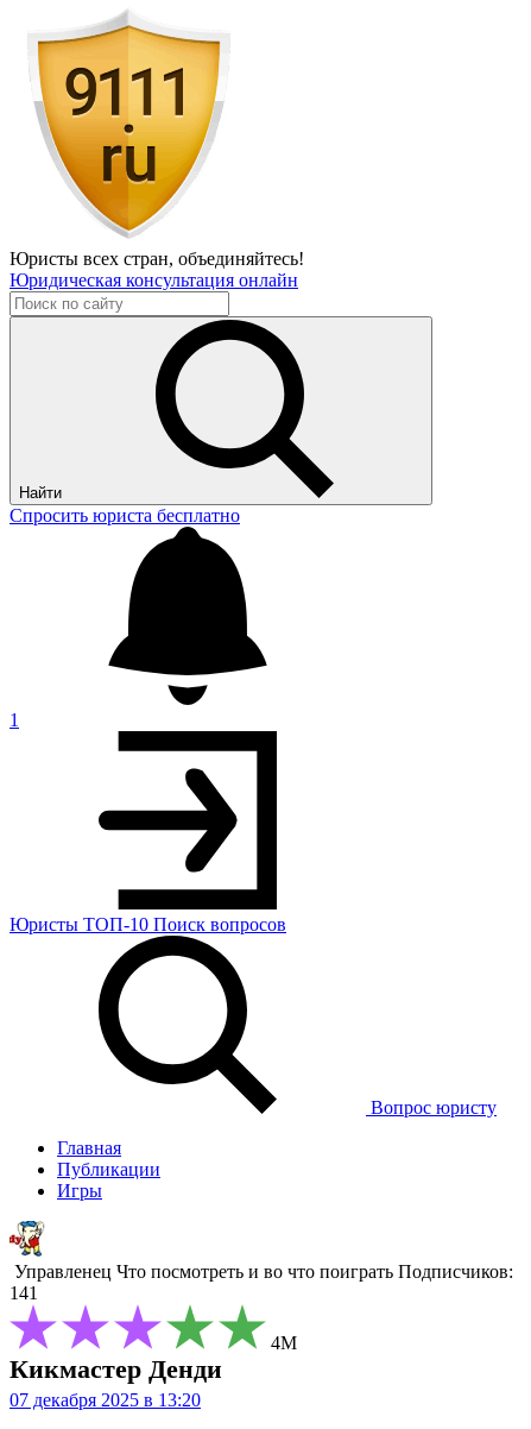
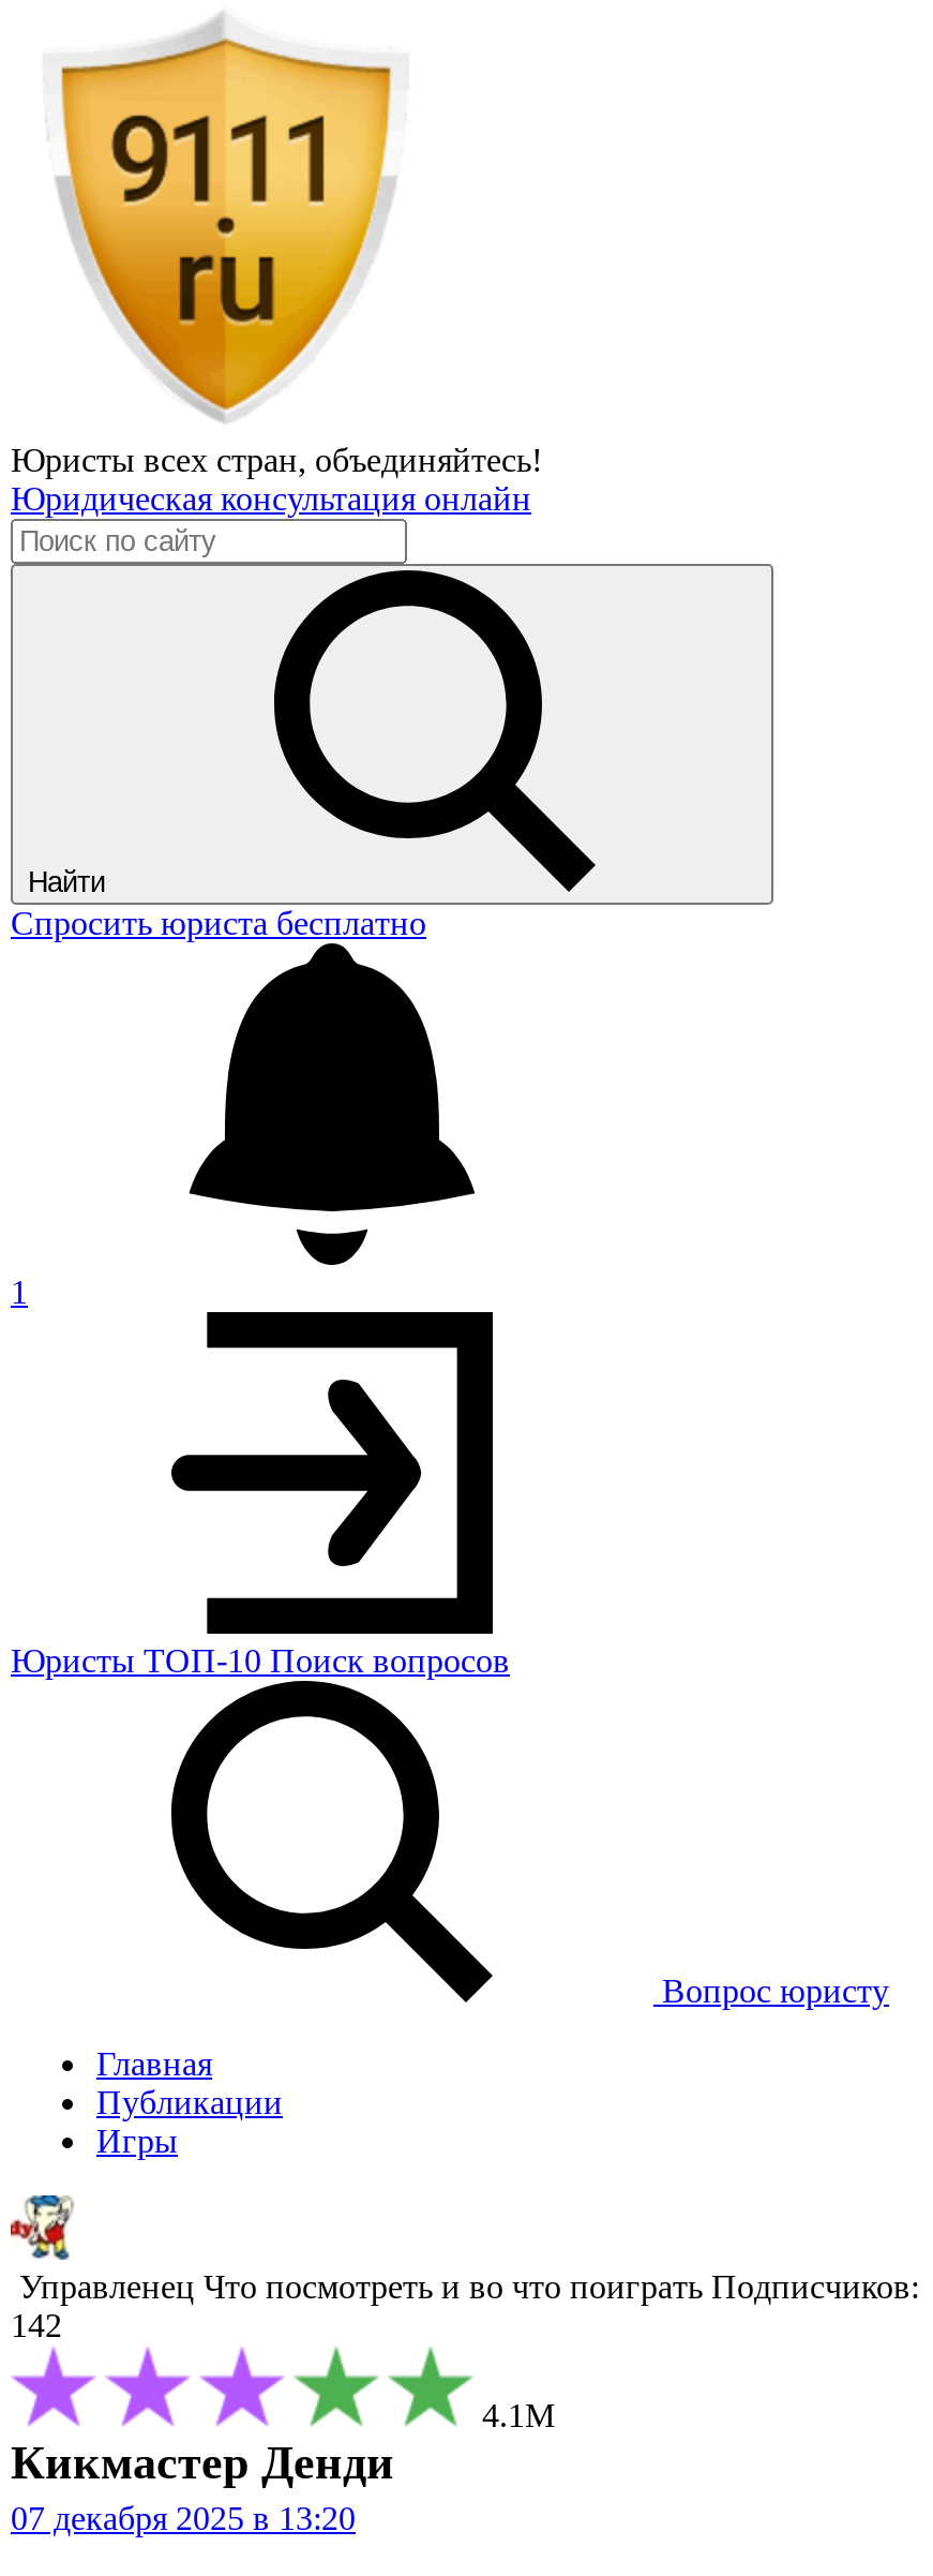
- 141
+ 142

- 4М
+ 4.1М
